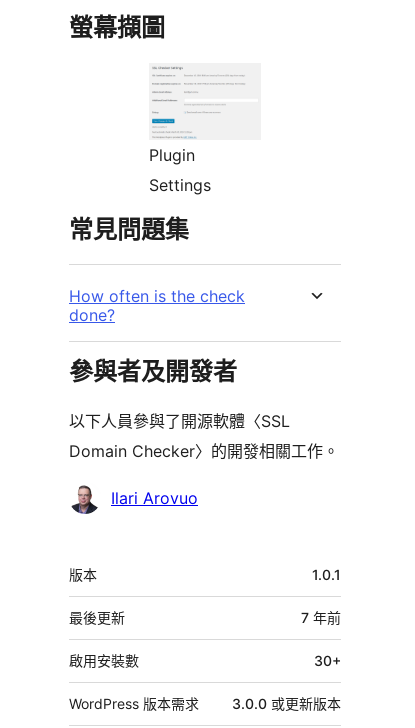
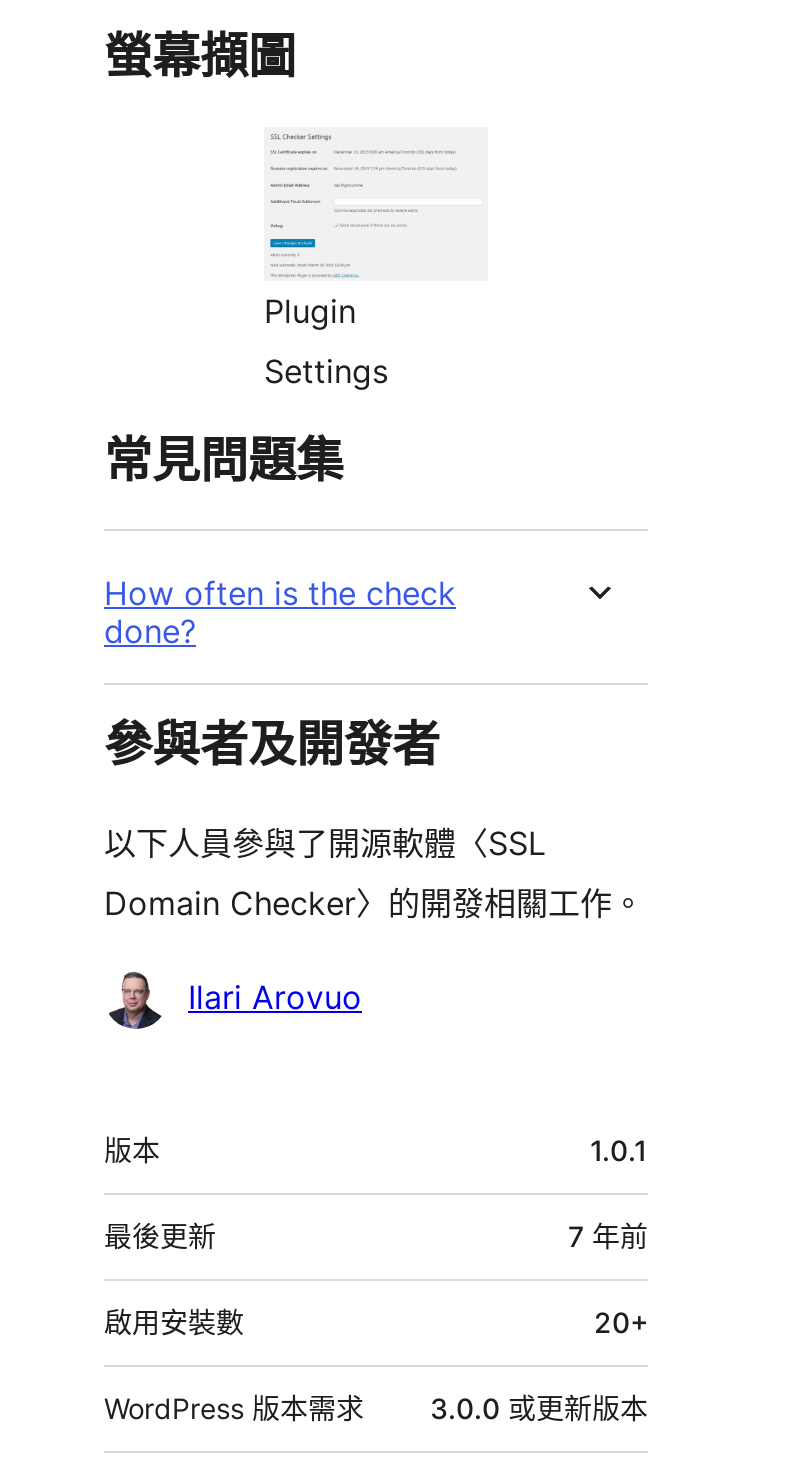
- 30+
+ 20+
